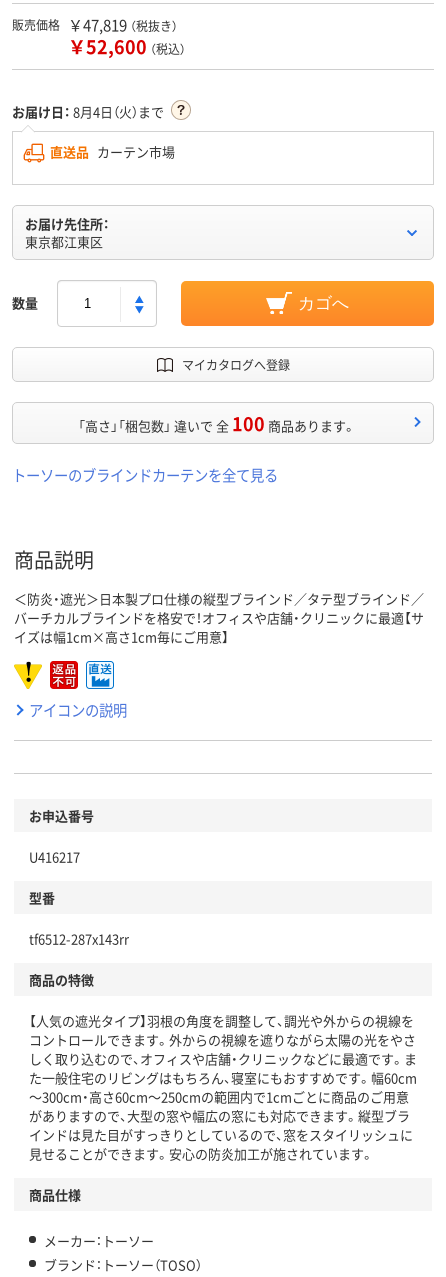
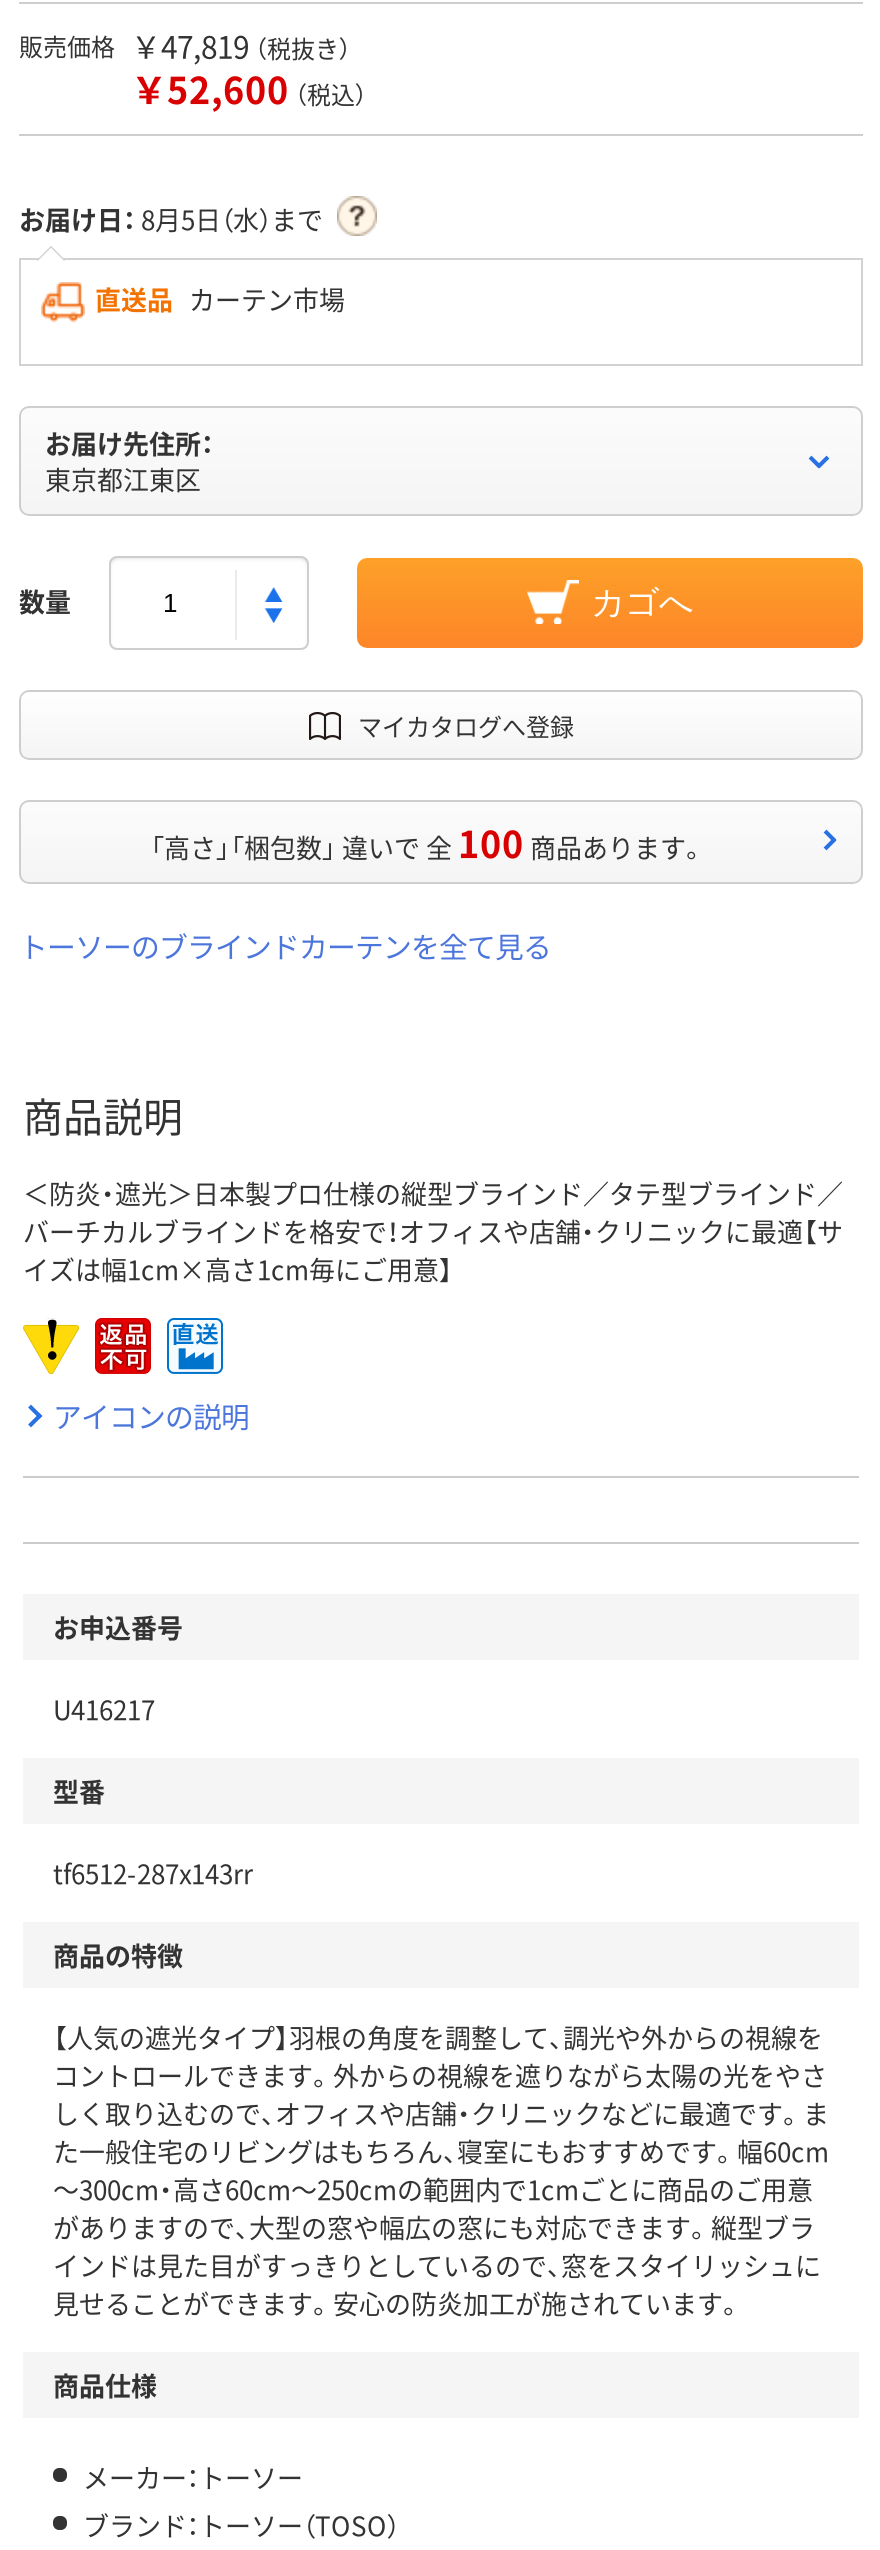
- お届け日：8月4日（火）まで
+ お届け日：8月5日（水）まで
